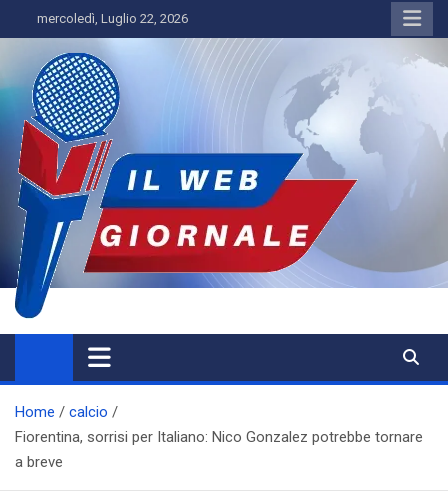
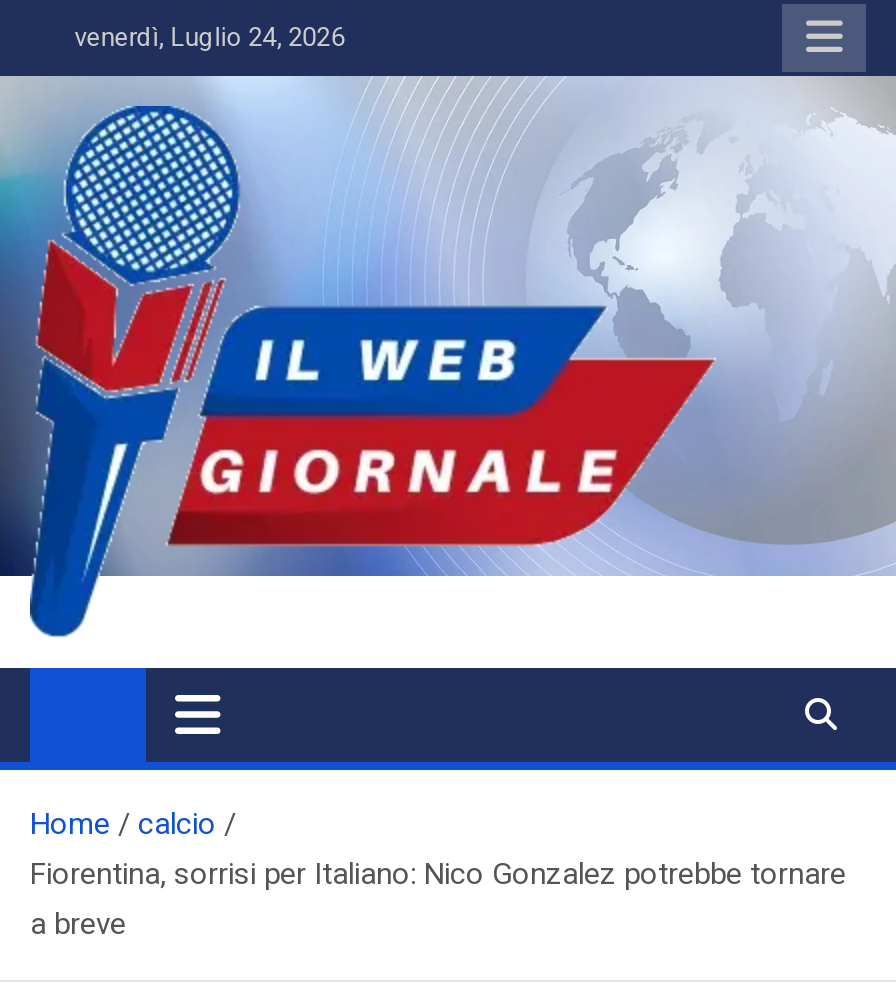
- mercoledì, Luglio 22, 2026
+ venerdì, Luglio 24, 2026
